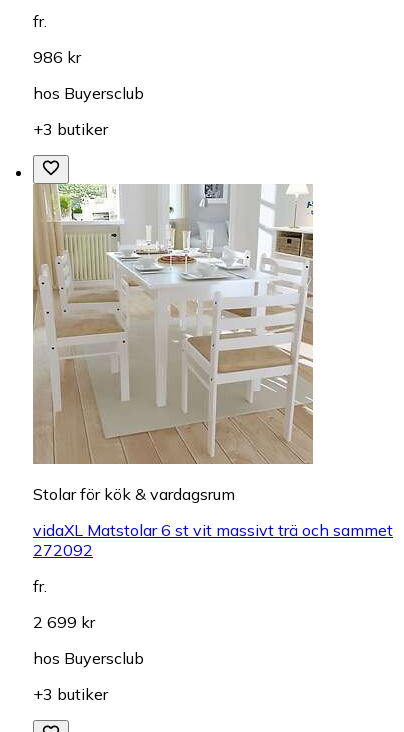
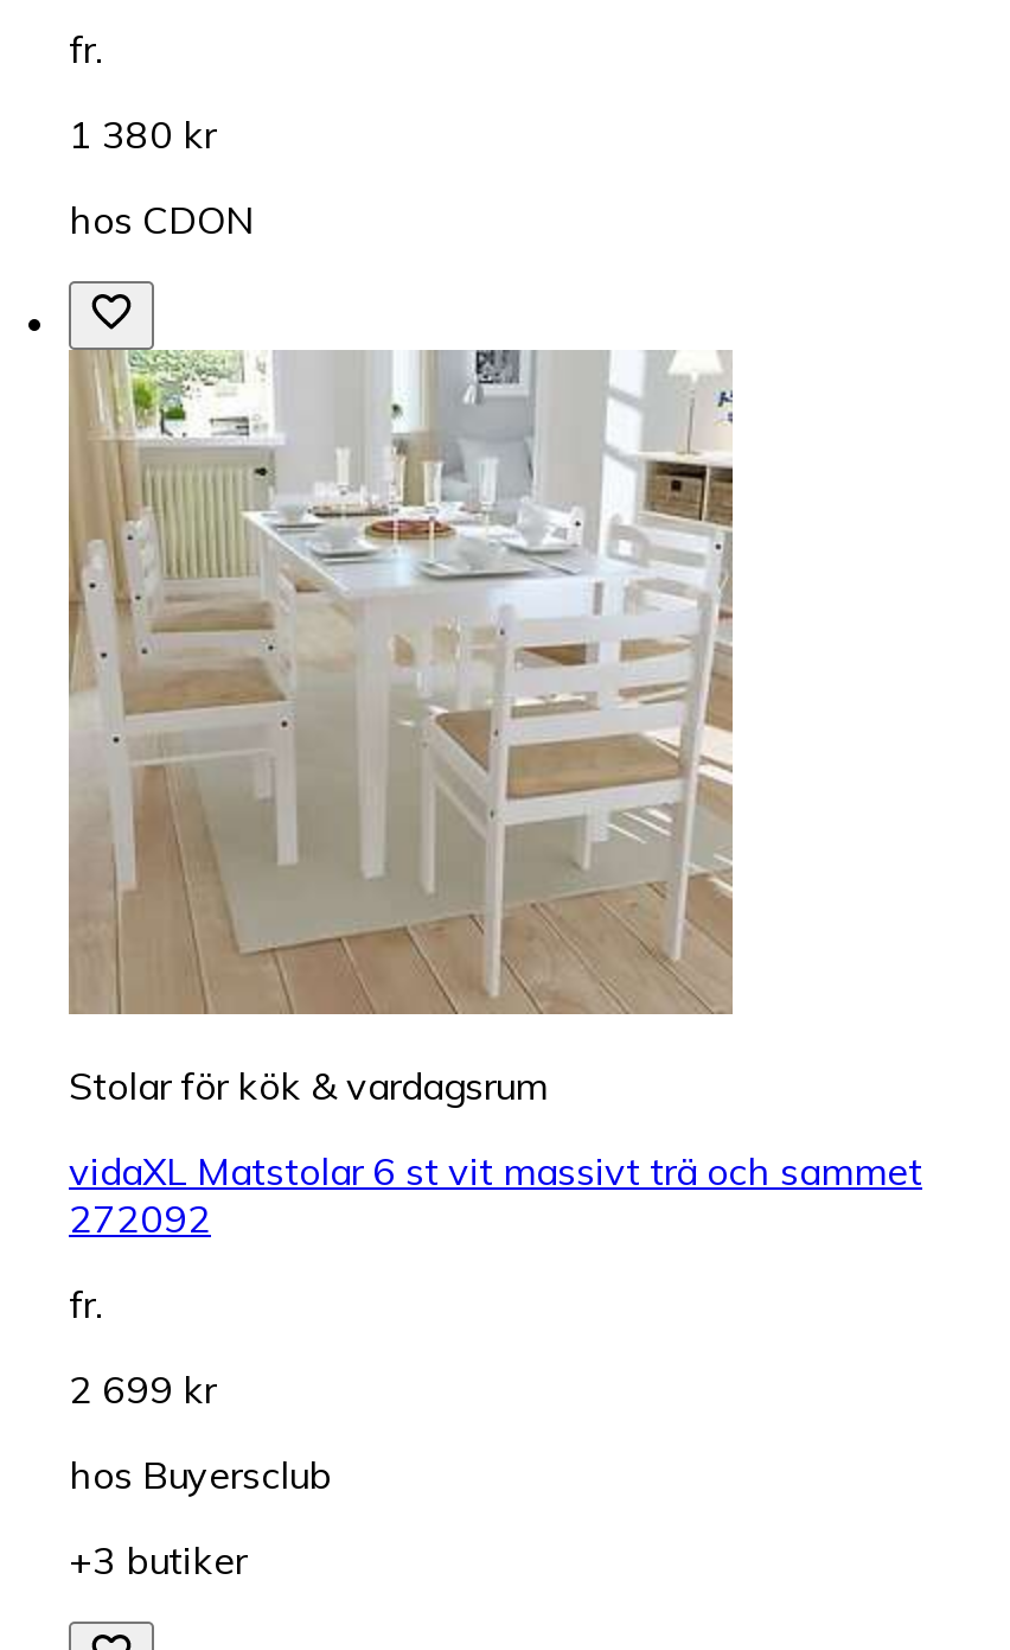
- 986 kr
- hos Buyersclub
- +3 butiker
+ 1 380 kr
+ hos CDON
